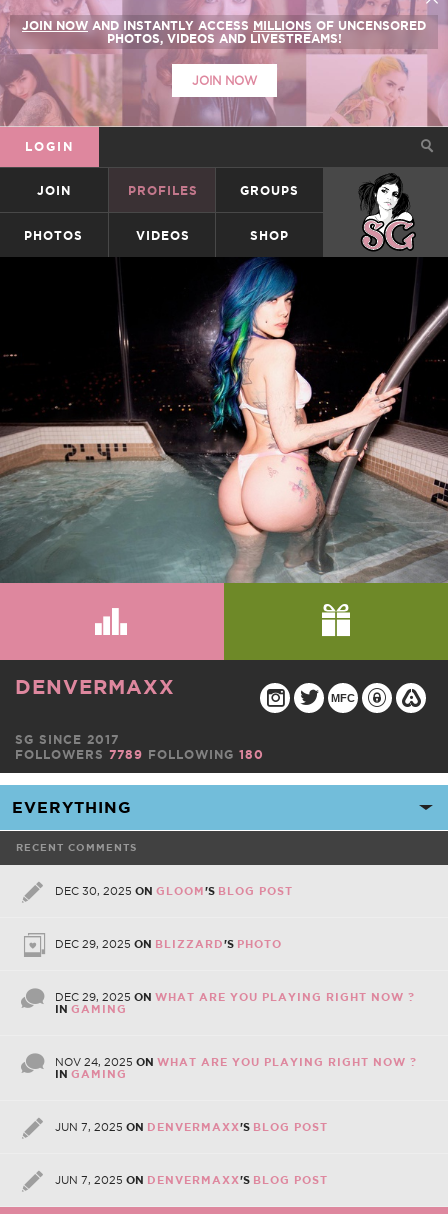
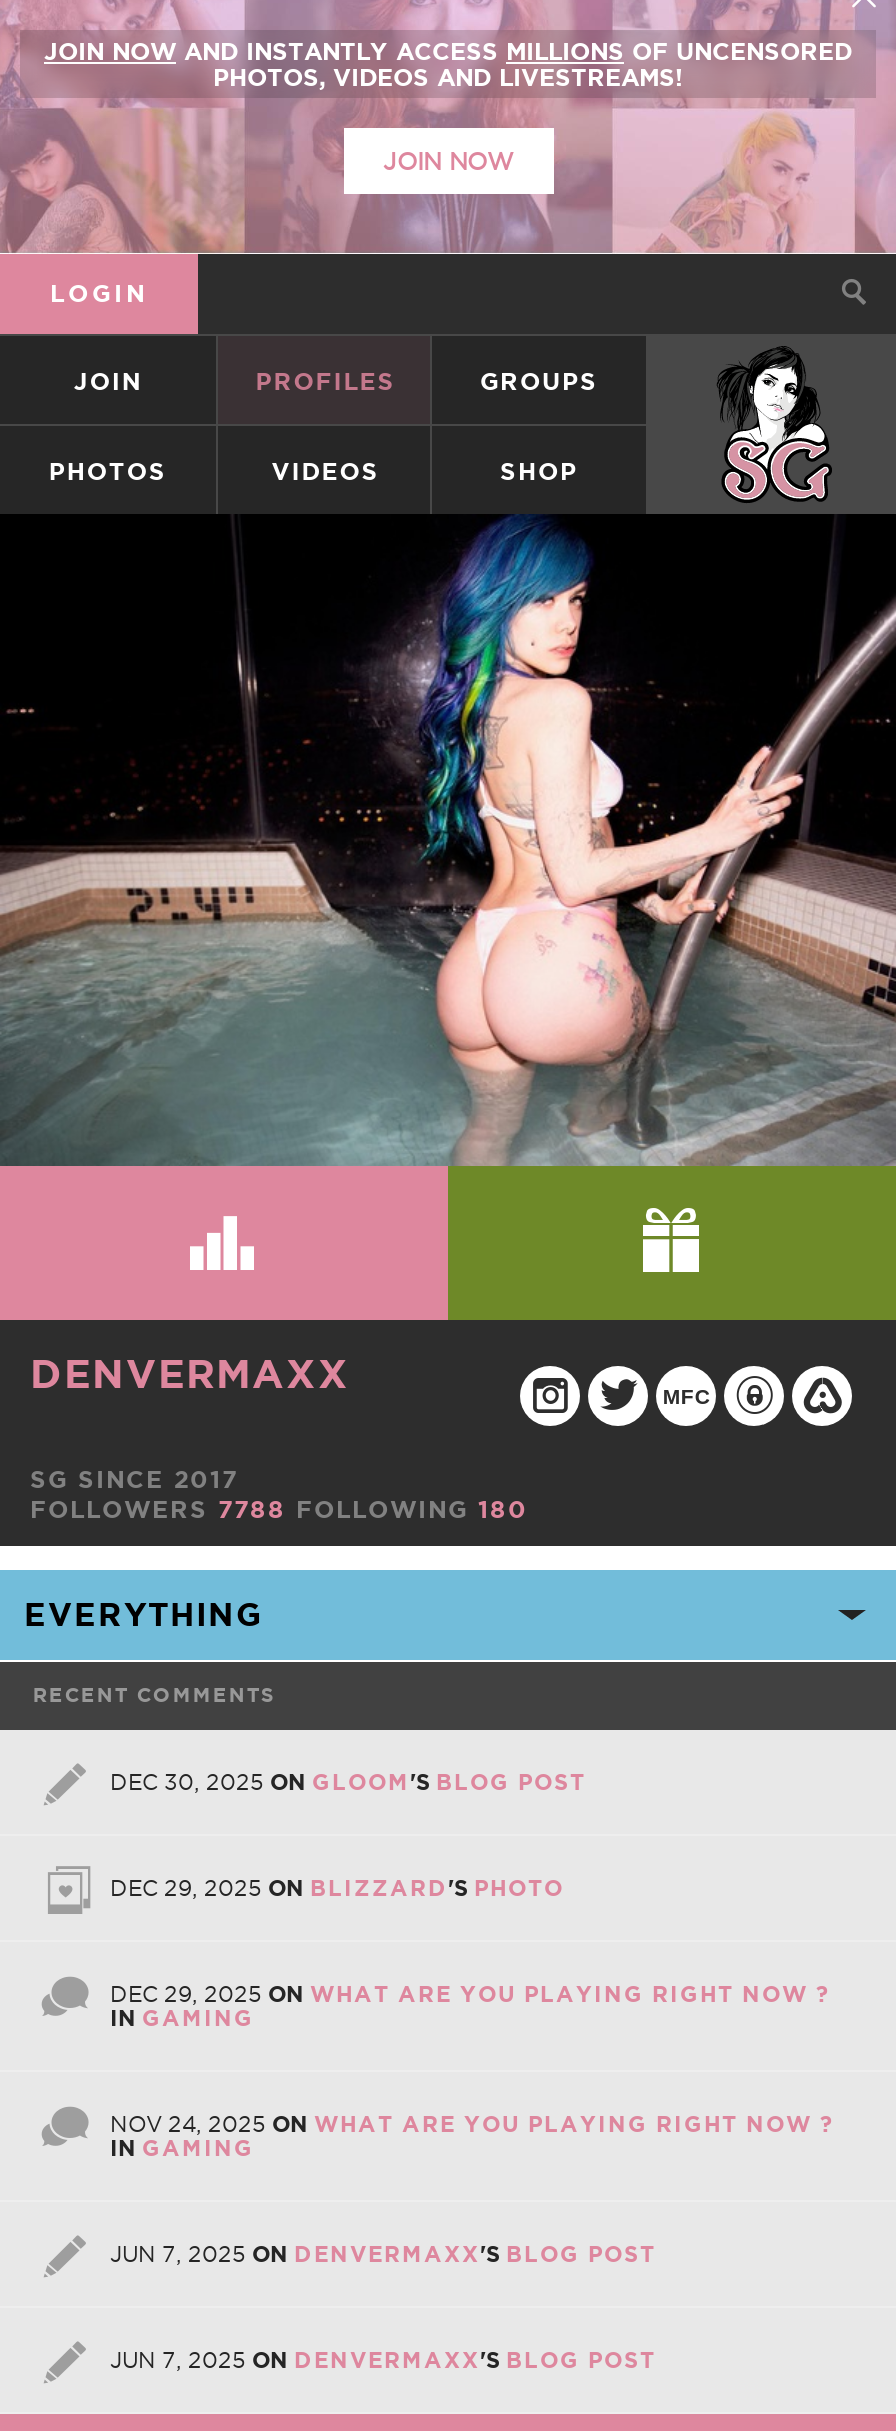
- FOLLOWERS 7789 FOLLOWING 180
+ FOLLOWERS 7788 FOLLOWING 180
